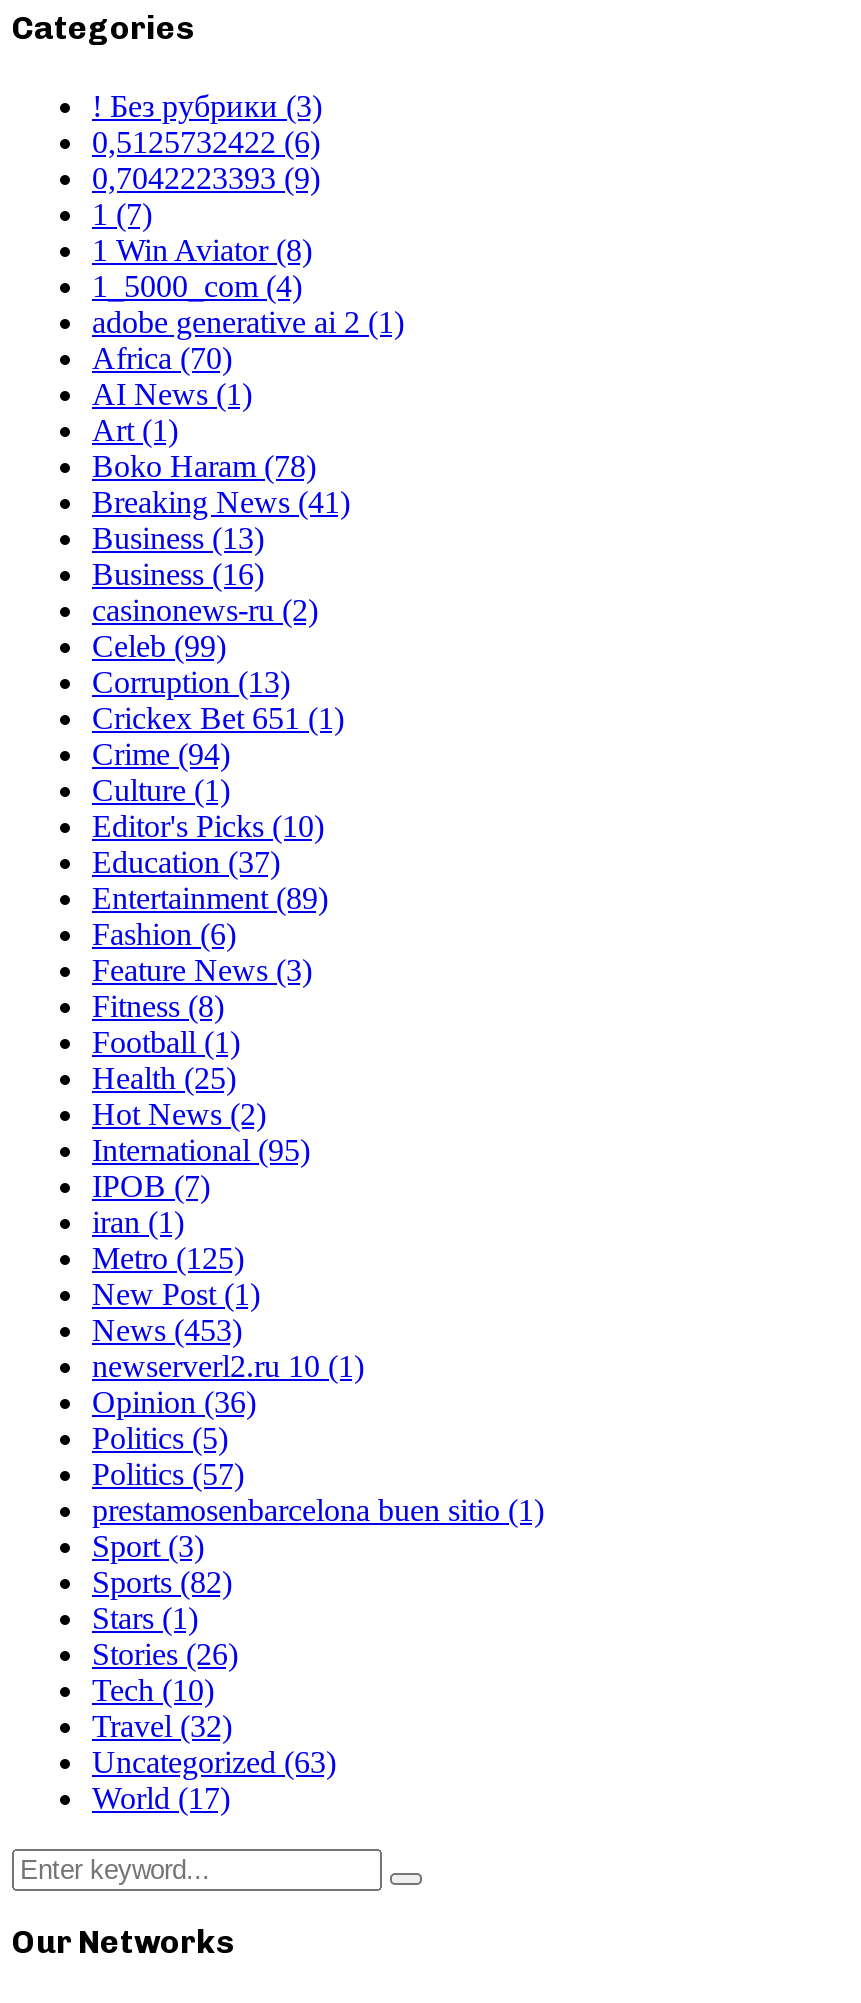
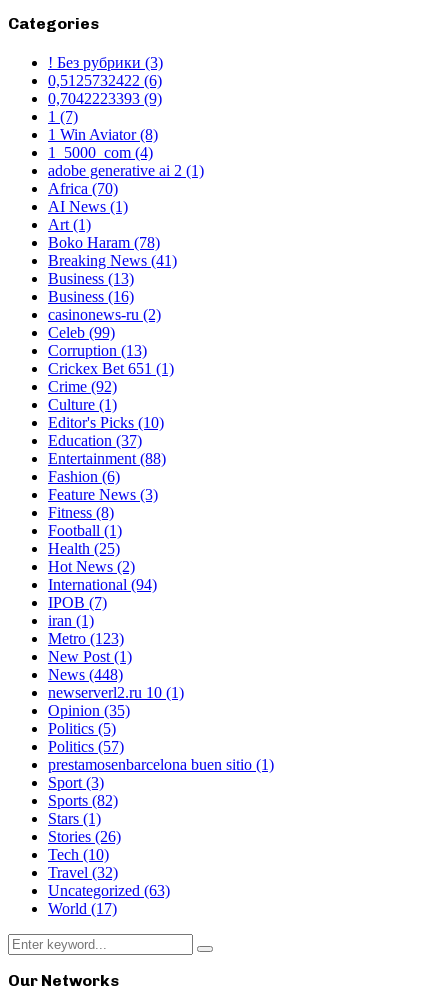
- Crime (94)
+ Crime (92)

- Entertainment(89)
+ Entertainment(88)

- International (95)
+ International (94)

- Metro (125)
+ Metro (123)

- News (453)
+ News (448)

- Opinion (36)
+ Opinion (35)
